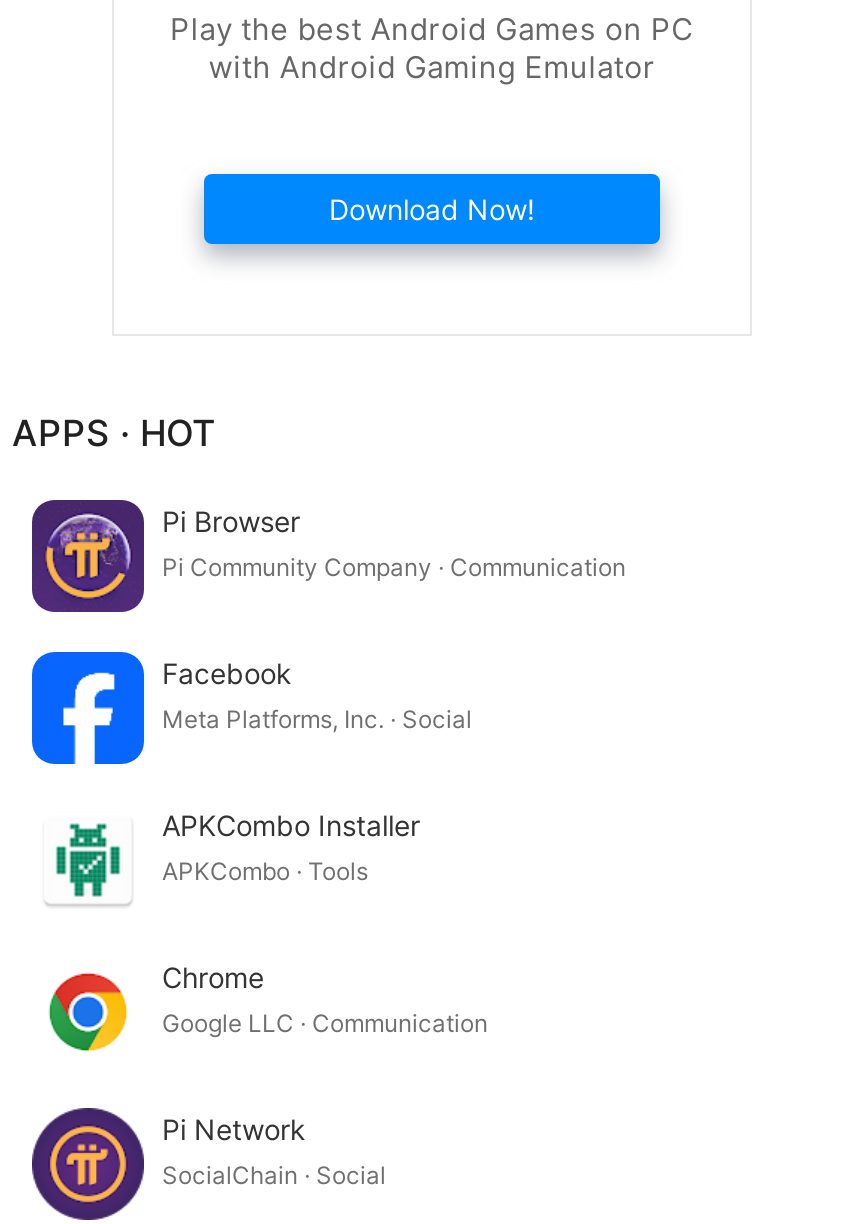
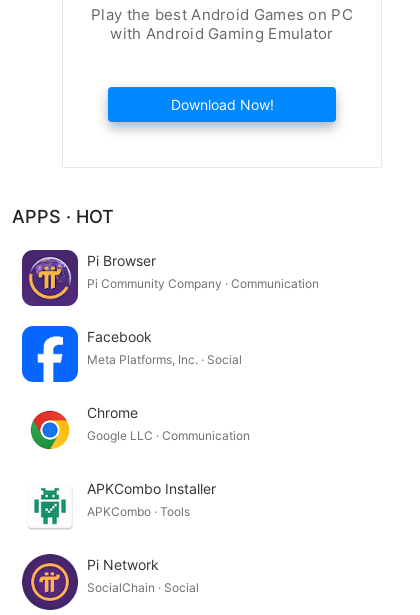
moved down: [image] | APKCombo Installer | APKCombo · Tools

moved up: [image] | Chrome | Google LLC · Communication
